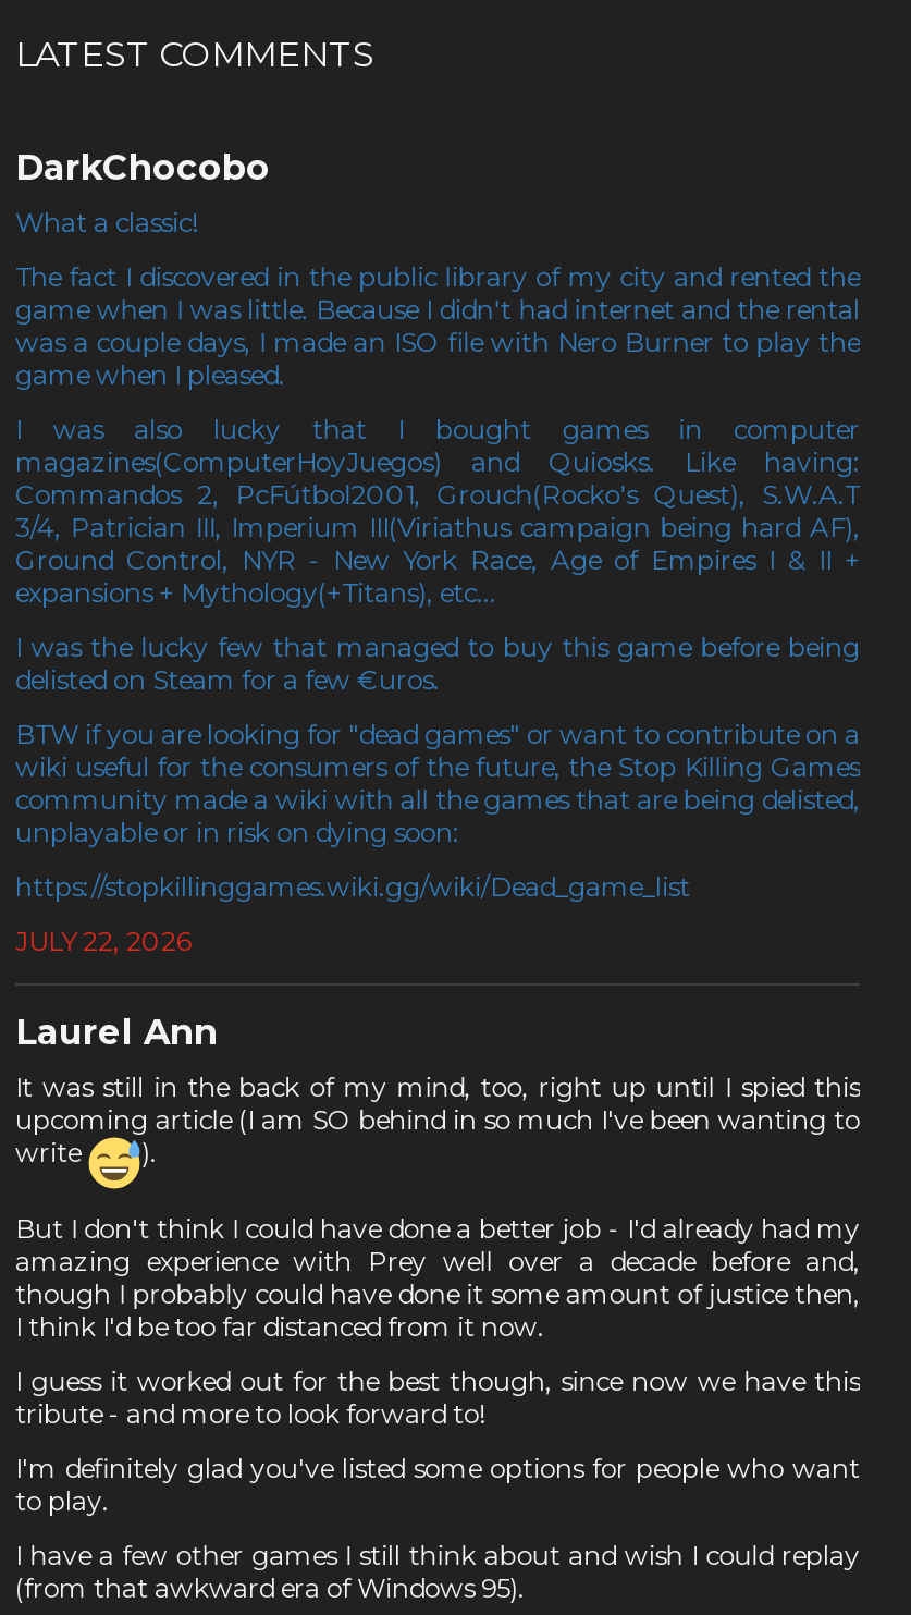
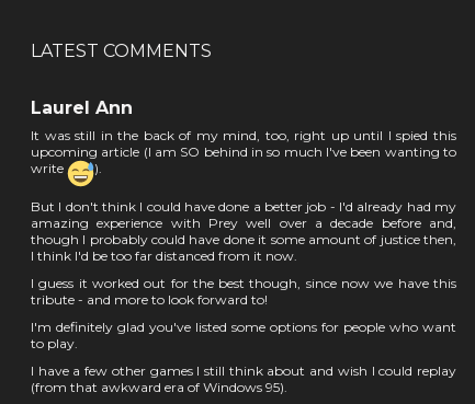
- DarkChocobo
- What a classic!
- The fact I discovered in the public library of my city and rented the
- game when I was little. Because I didn't had internet and the rental
- was a couple days, I made an ISO file with Nero Burner to play the
- game when I pleased.
- I was also lucky that I bought games in computer
- magazines(ComputerHoyJuegos) and Quiosks. Like having:
- Commandos 2, PcFútbol2001, Grouch(Rocko's Quest), S.W.A.T
- 3/4, Patrician III, Imperium III(Viriathus campaign being hard AF),
- Ground Control, NYR - New York Race, Age of Empires I & II +
- expansions + Mythology(+Titans), etc...
- I was the lucky few that managed to buy this game before being
- delisted on Steam for a few €uros.
- BTW if you are looking for "dead games" or want to contribute on a
- wiki useful for the consumers of the future, the Stop Killing Games
- community made a wiki with all the games that are being delisted,
- unplayable or in risk on dying soon:
- https://stopkillinggames.wiki.gg/wiki/Dead_game_list
- JULY 22, 2026
